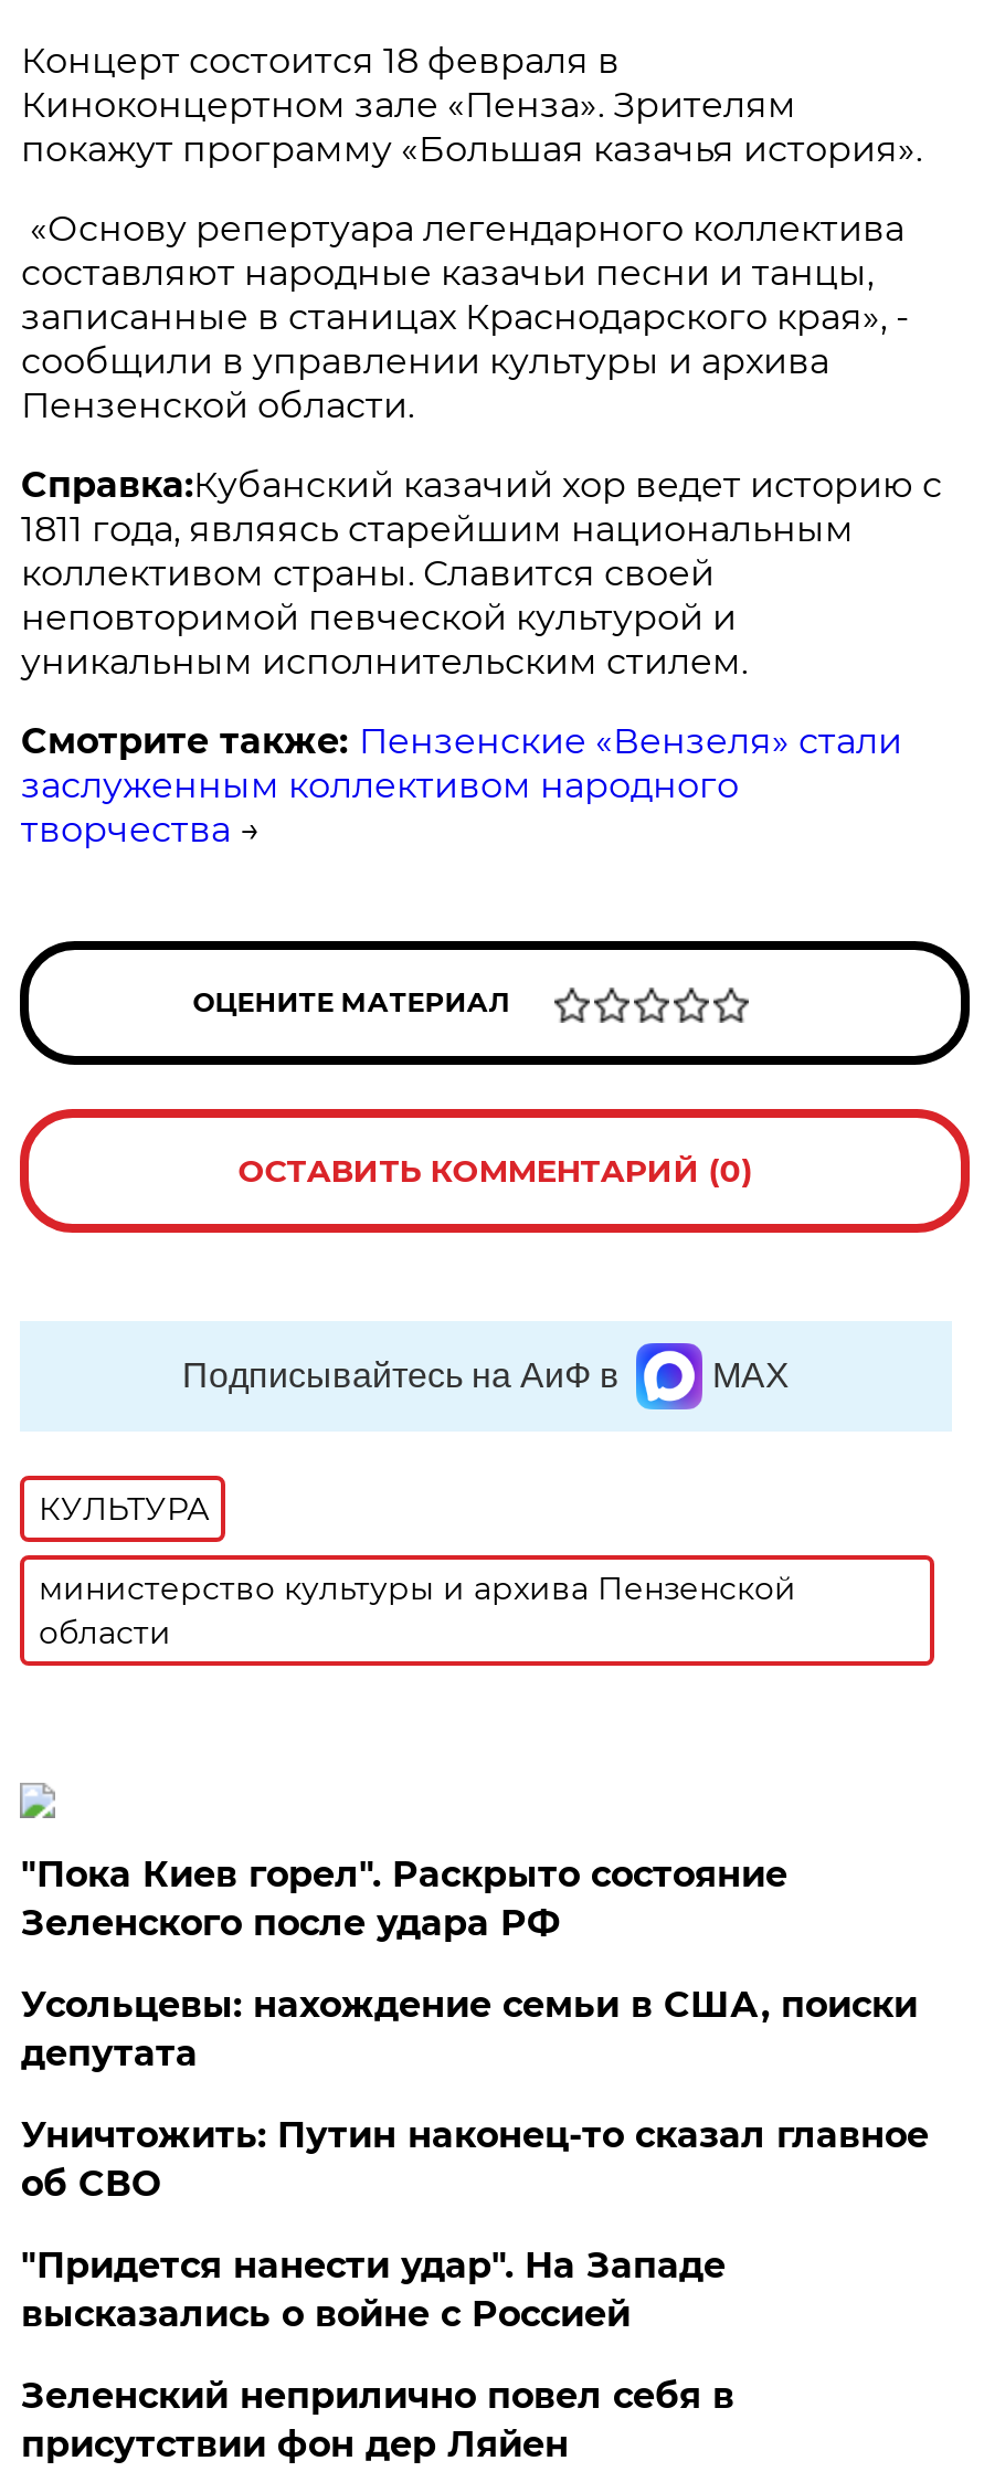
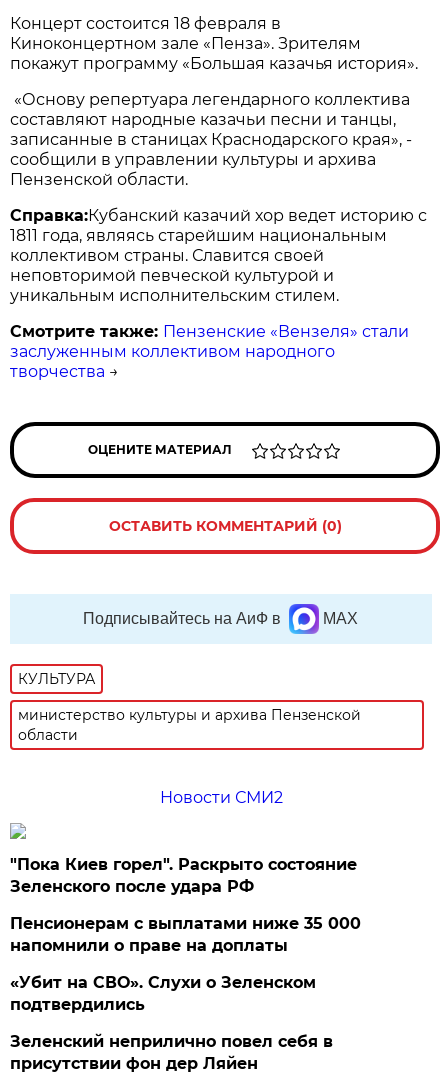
+ Новости СМИ2

moved down: "Пока Киев горел". Раскрыто состояние | Зеленского после удара РФ

- Усольцевы: нахождение семьи в США, поиски
- депутата
- Уничтожить: Путин наконец-то сказал главное
- об СВО
- "Придется нанести удар". На Западе
- высказались о войне с Россией
+ Пенсионерам с выплатами ниже 35 000
+ напомнили о праве на доплаты
+ «Убит на СВО». Слухи о Зеленском
+ подтвердились
